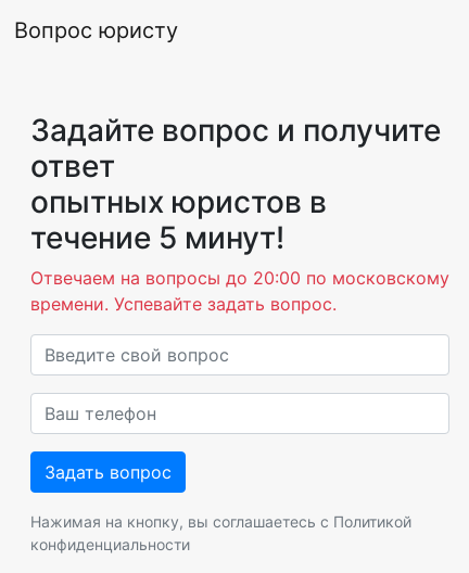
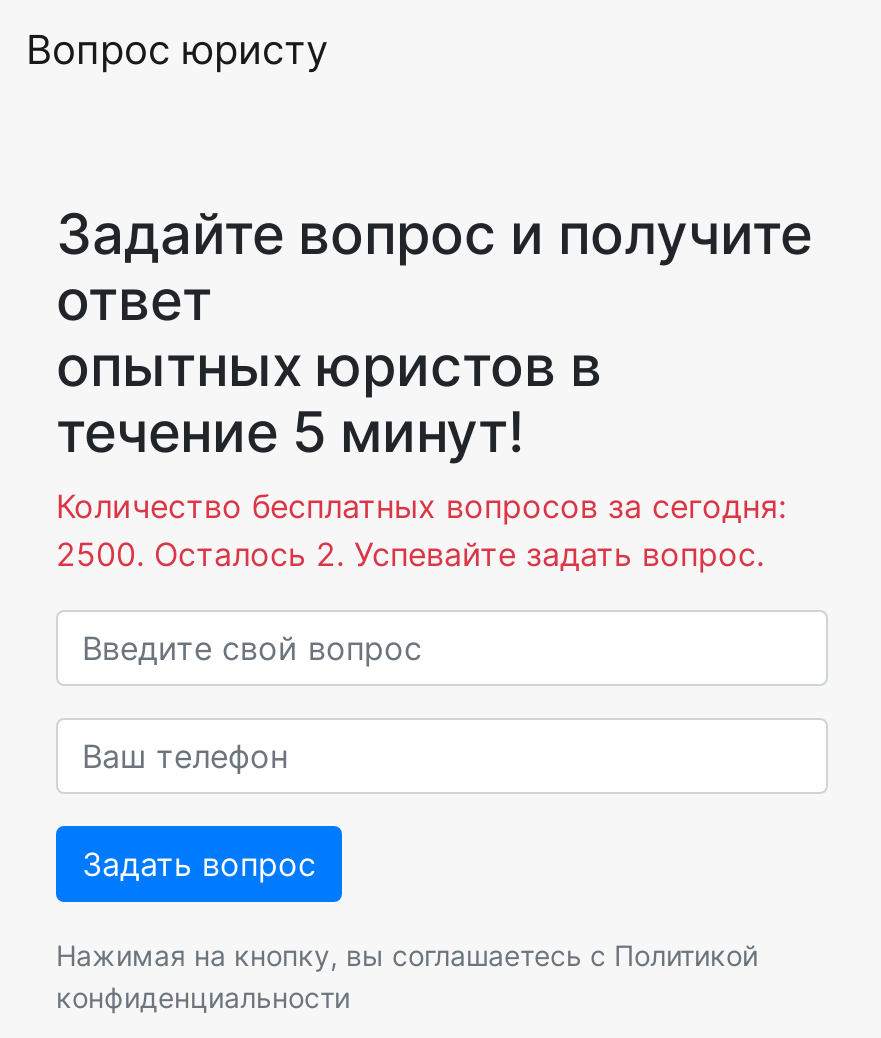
- Отвечаем на вопросы до 20:00 по московскому
- времени. Успевайте задать вопрос.
+ Количество бесплатных вопросов за сегодня:
+ 2500. Осталось 2. Успевайте задать вопрос.
